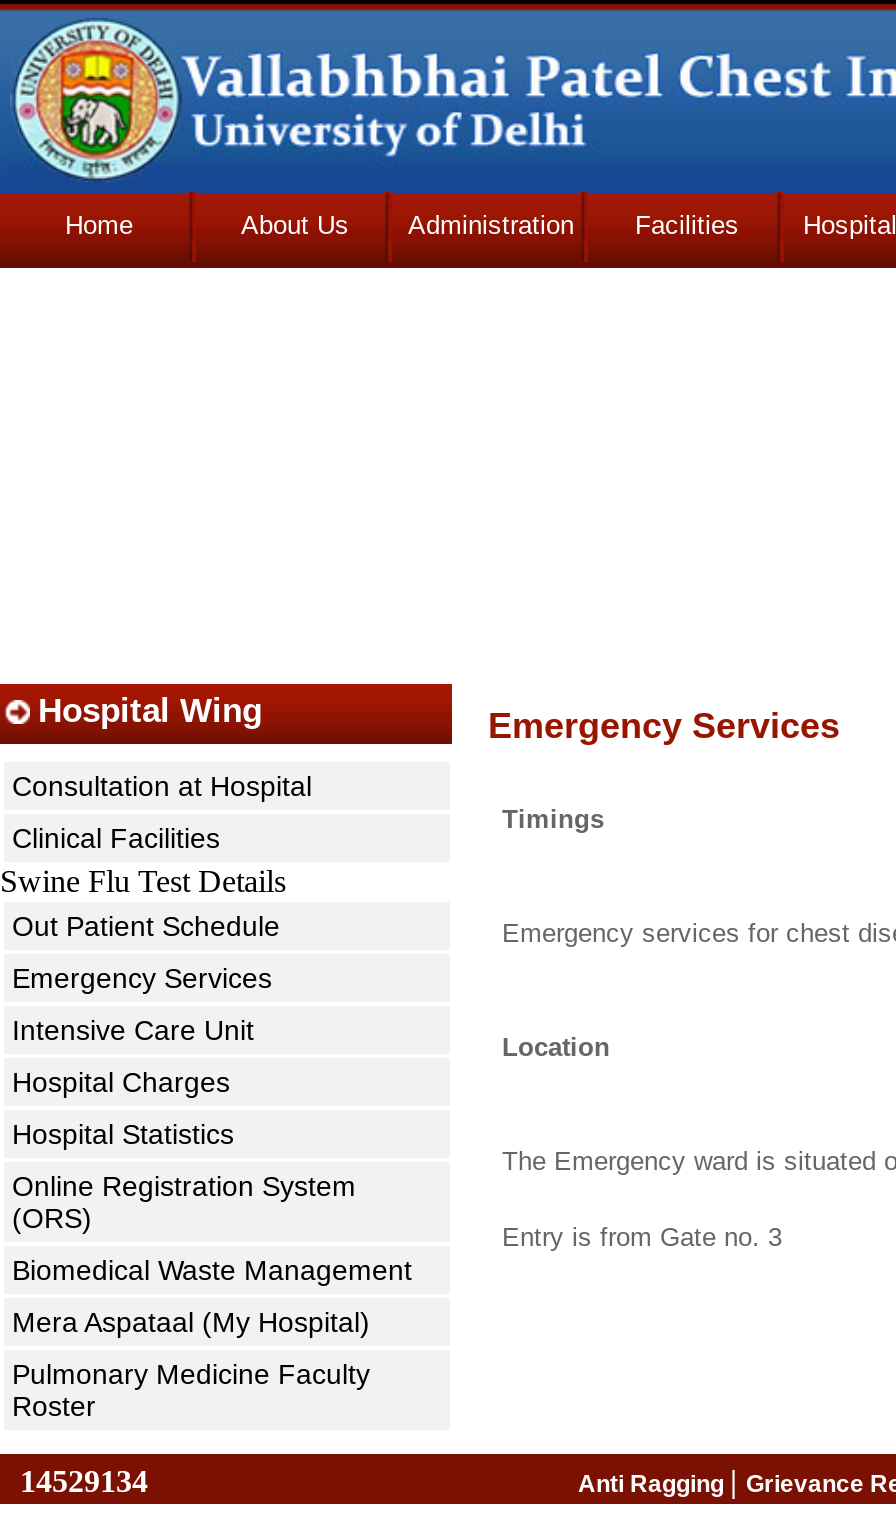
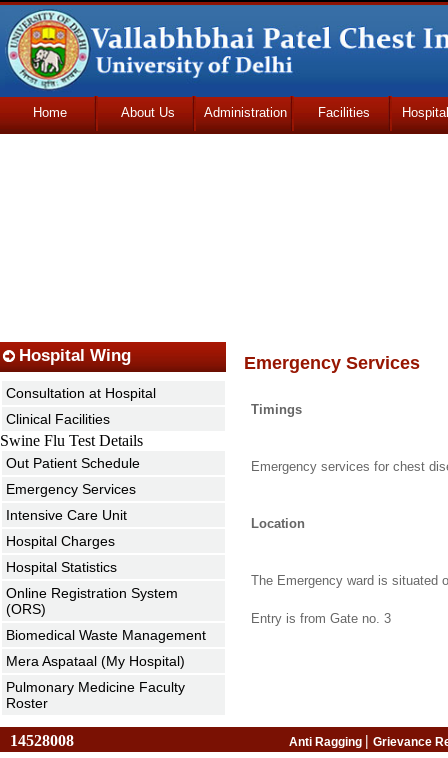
- 14529134
+ 14528008
